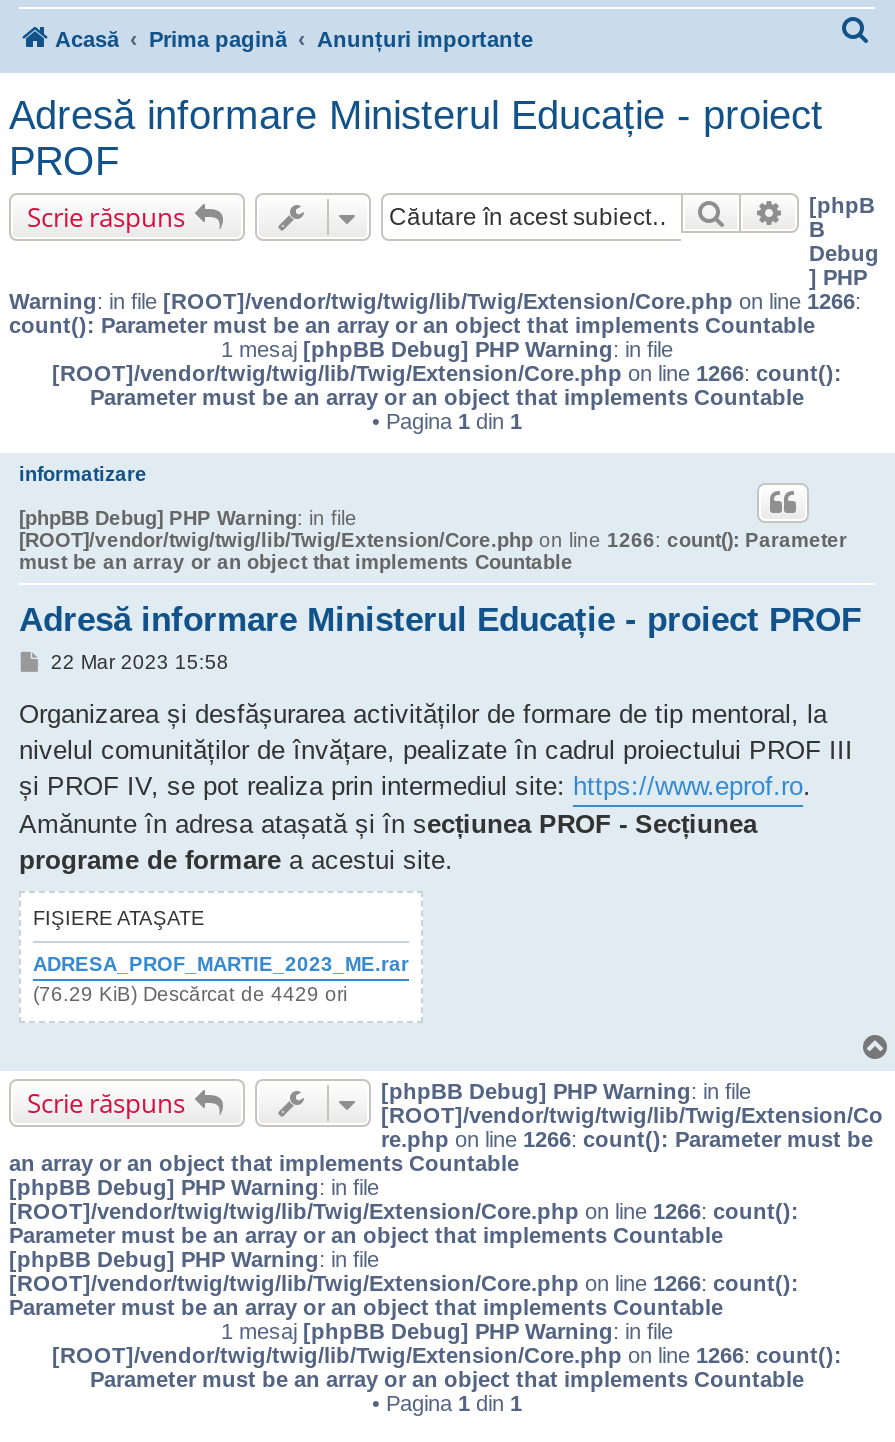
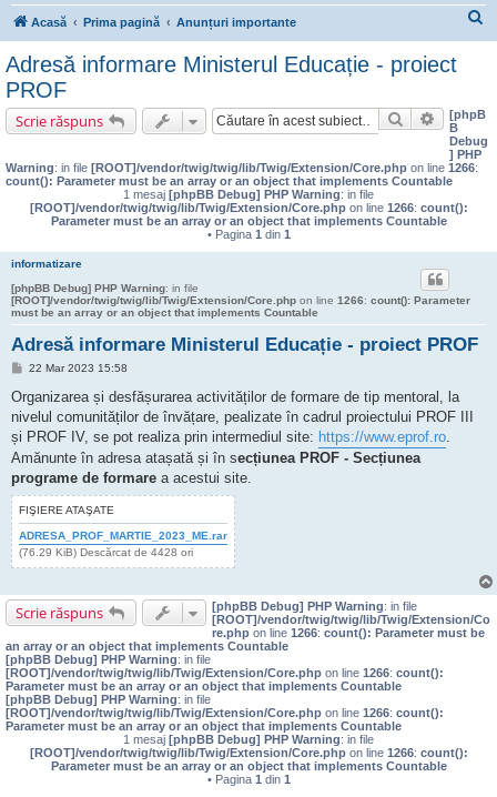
- (76.29 KiB) Descărcat de 4429 ori
+ (76.29 KiB) Descărcat de 4428 ori
